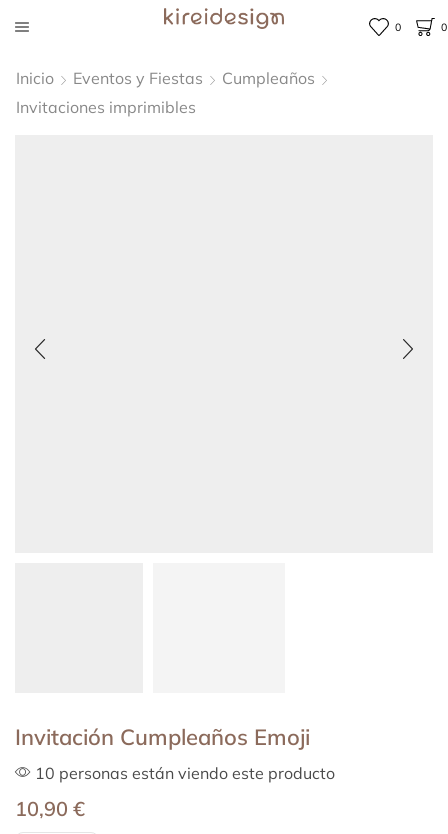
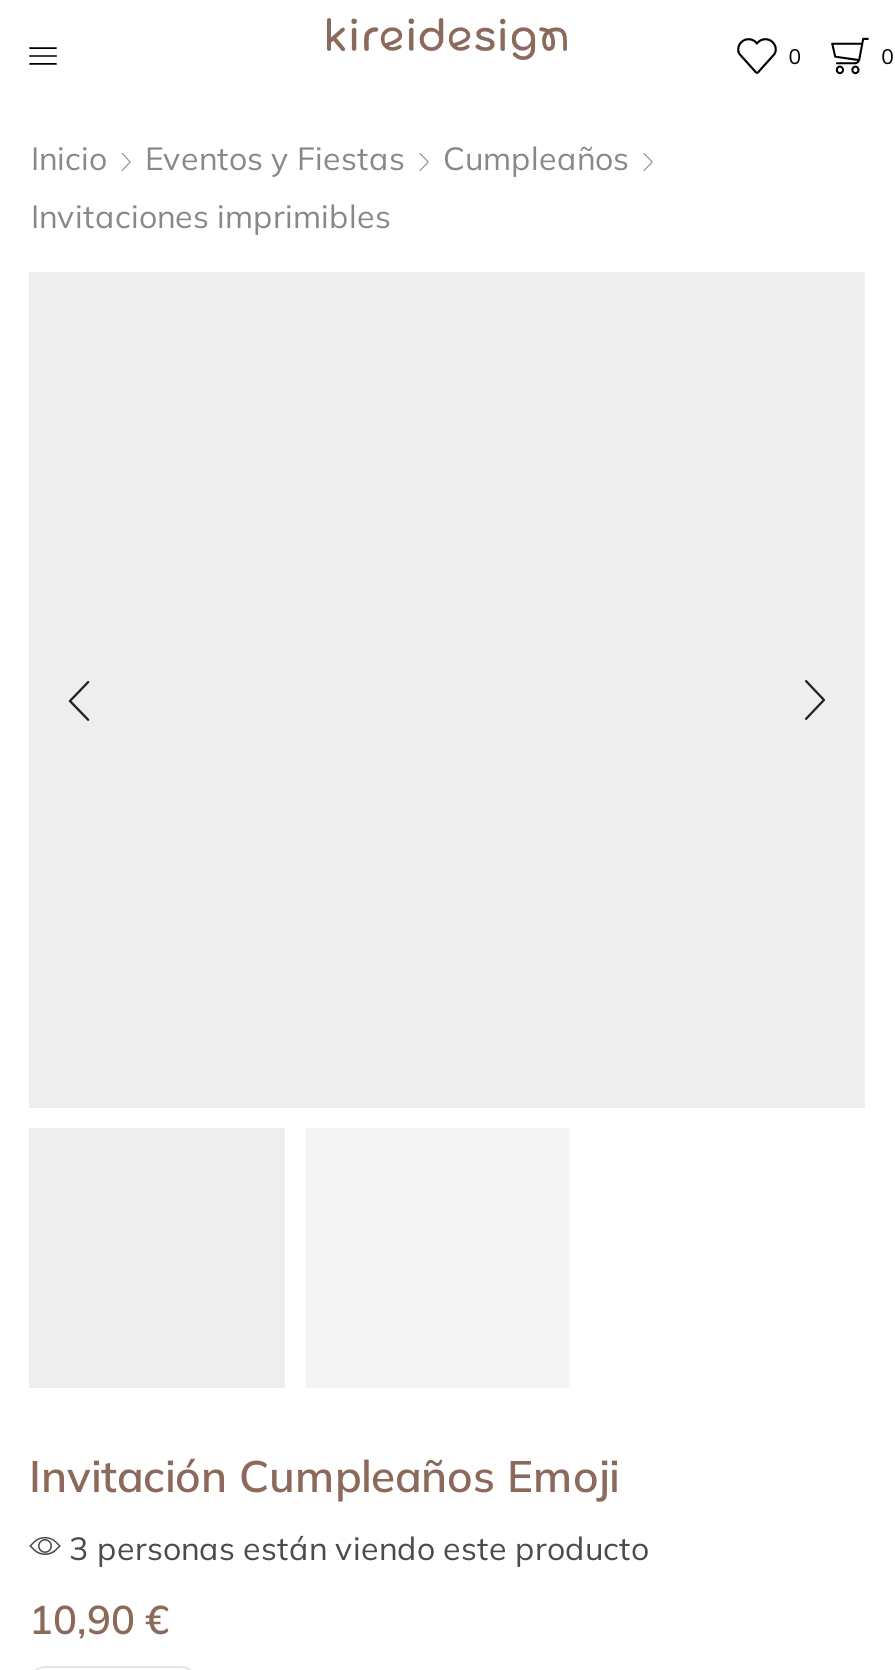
- 10 personas están viendo este producto
+ 3 personas están viendo este producto
